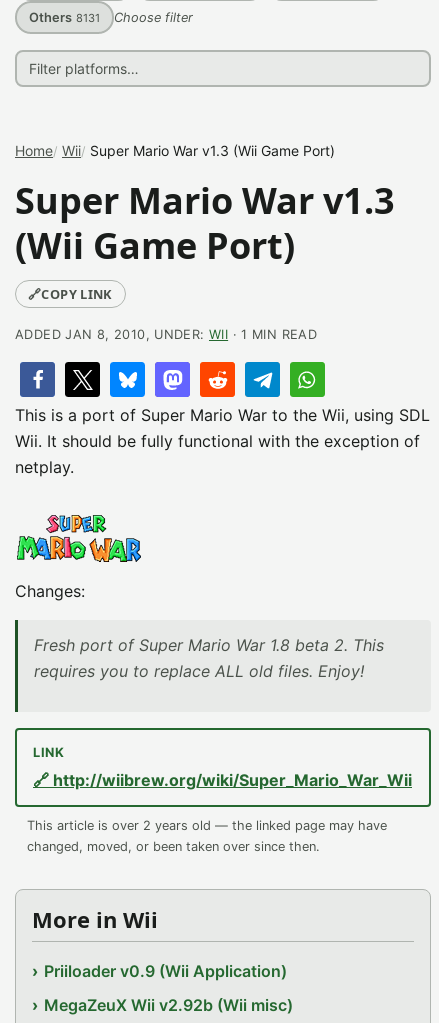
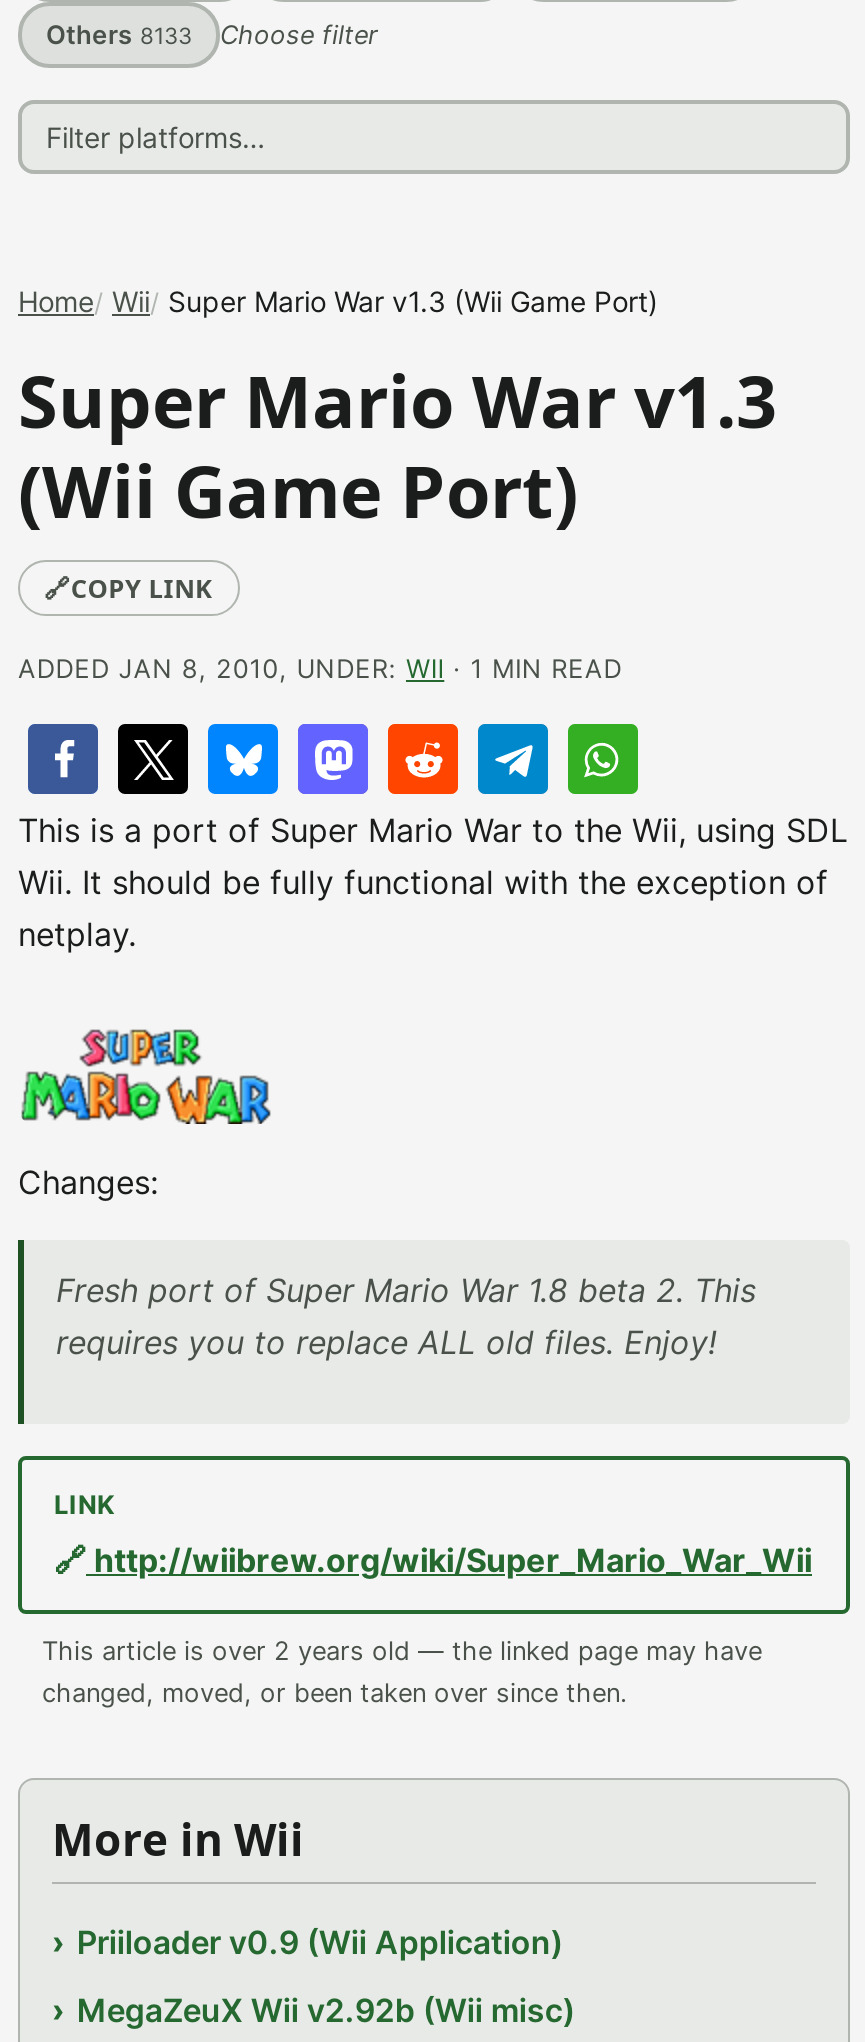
- Others 8131 Choose filter
+ Others 8133 Choose filter
